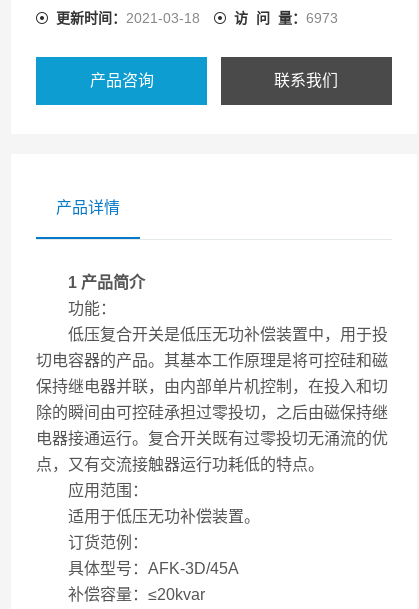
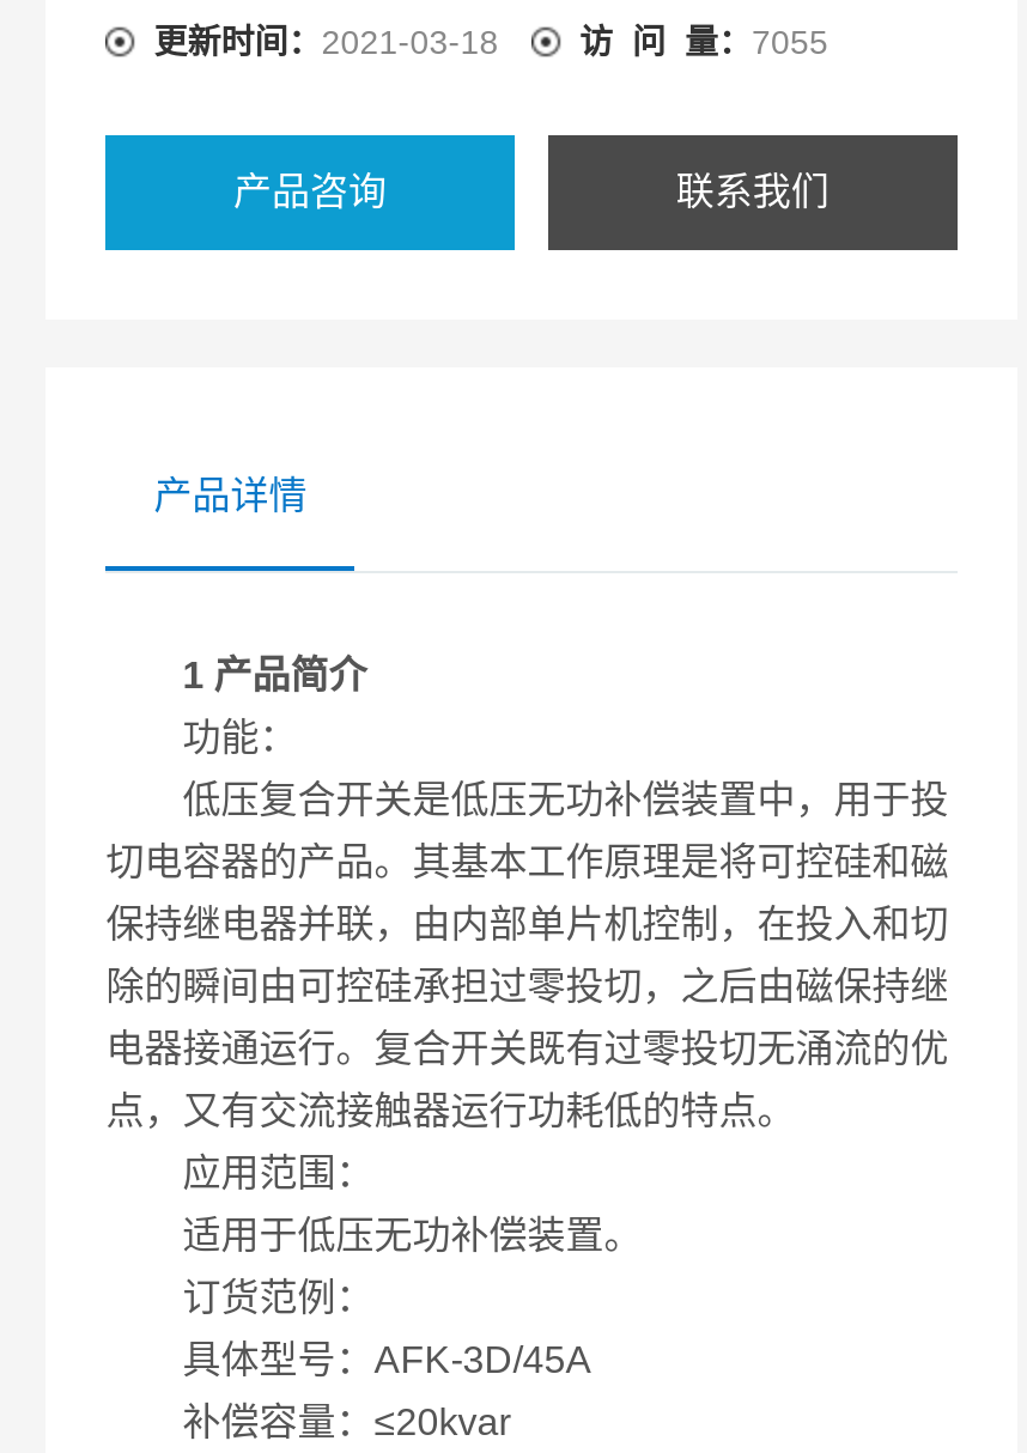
- 访 问 量：6973
+ 访 问 量：7055
